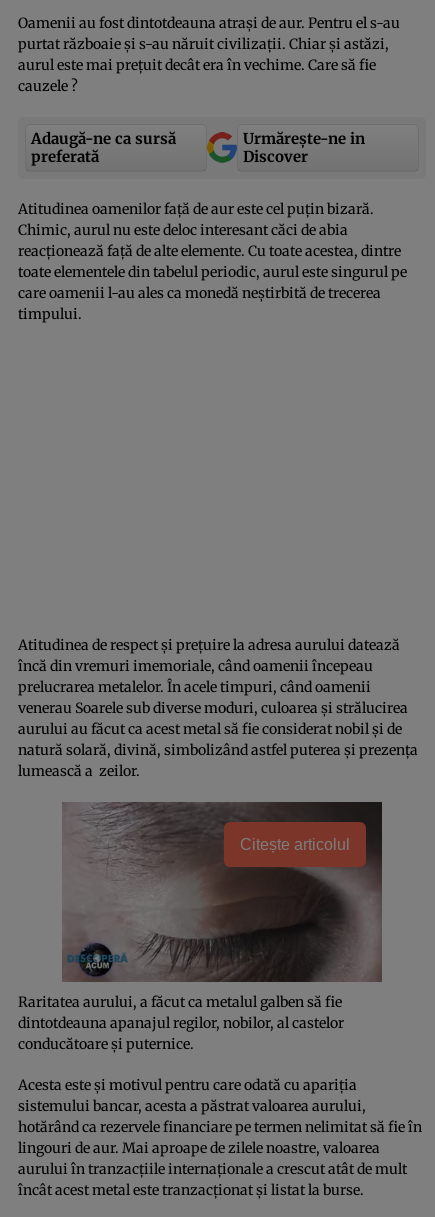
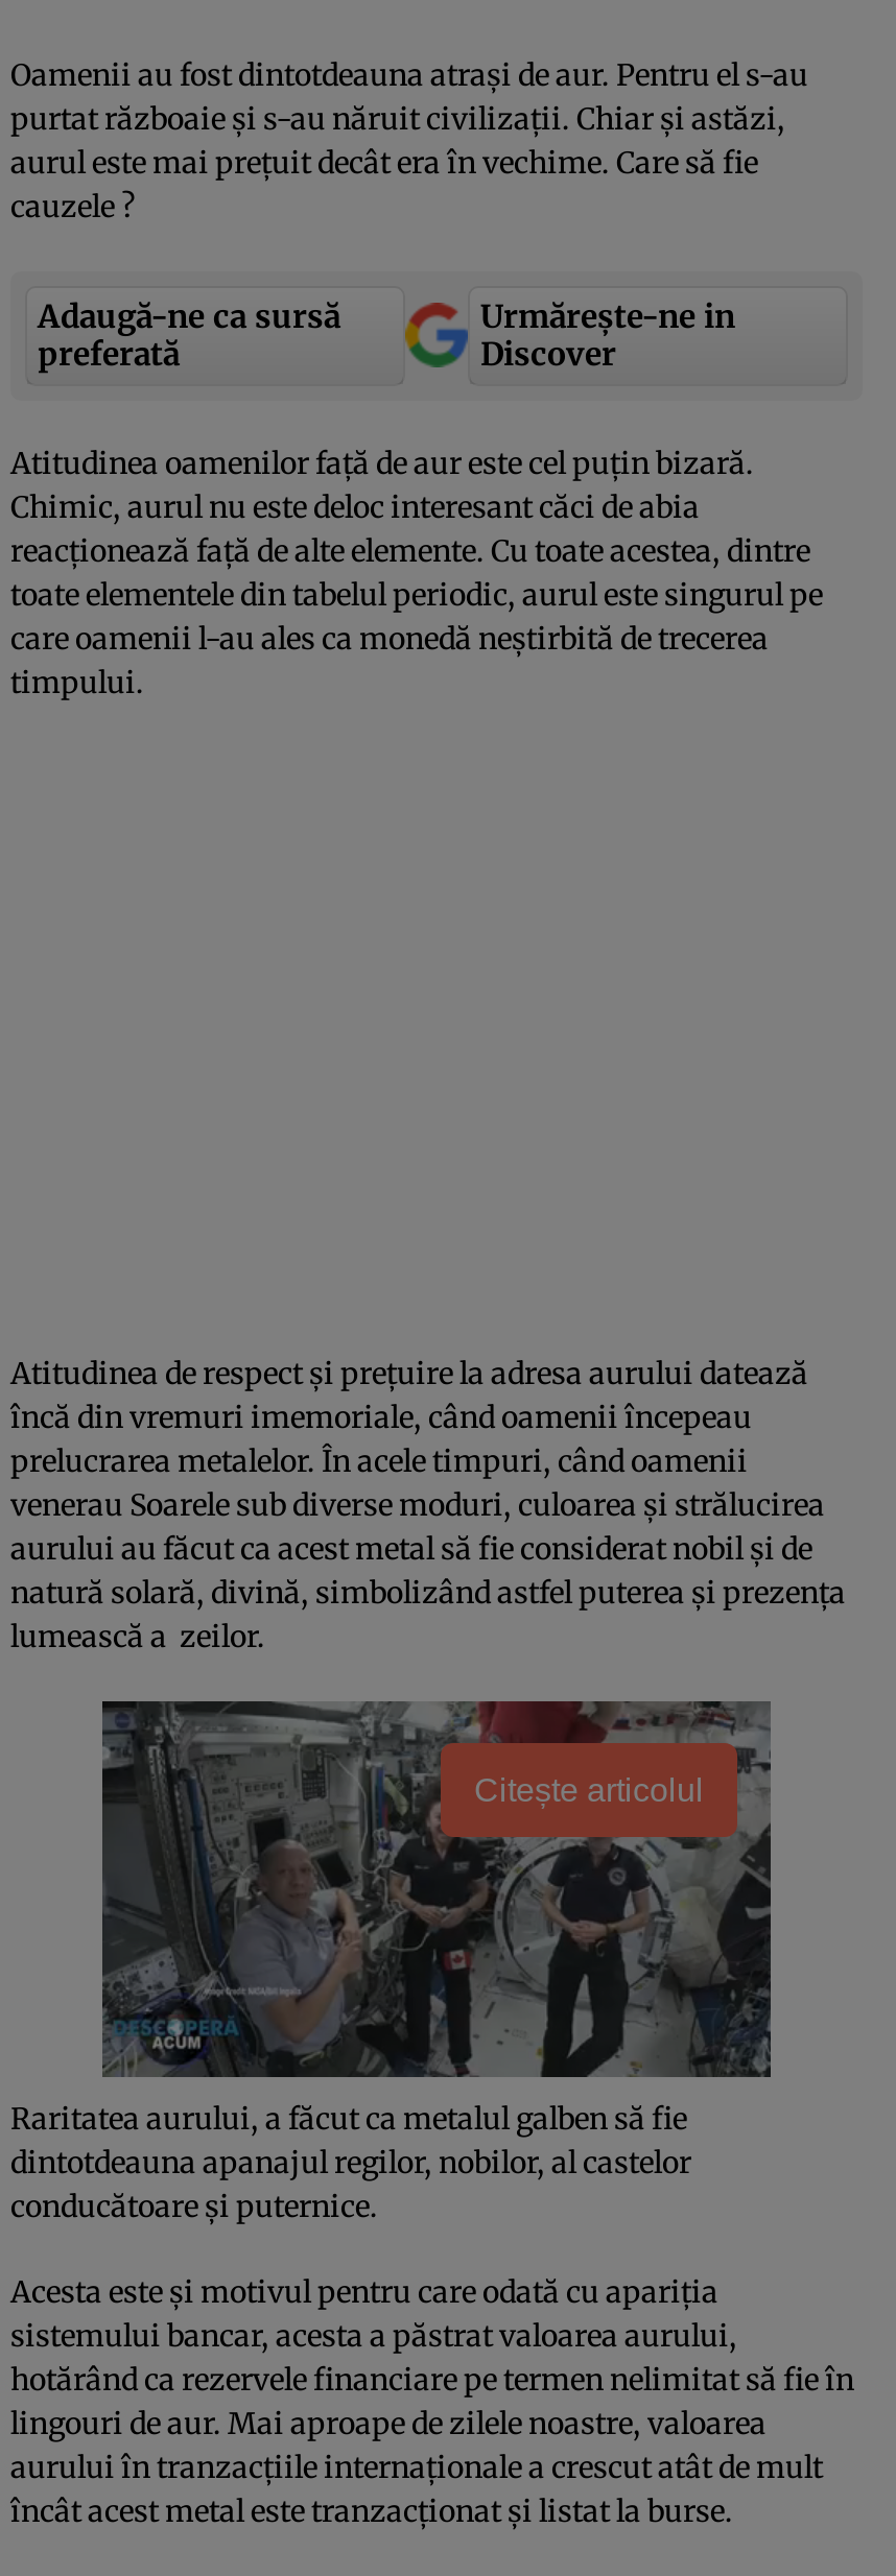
- [image]
+ [image]
